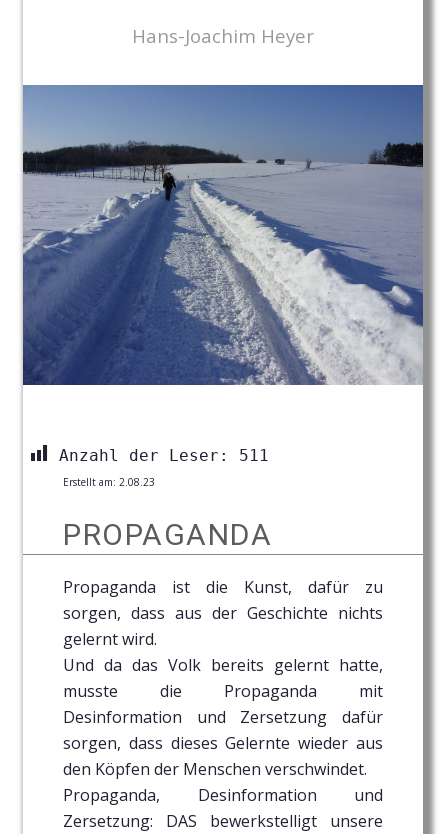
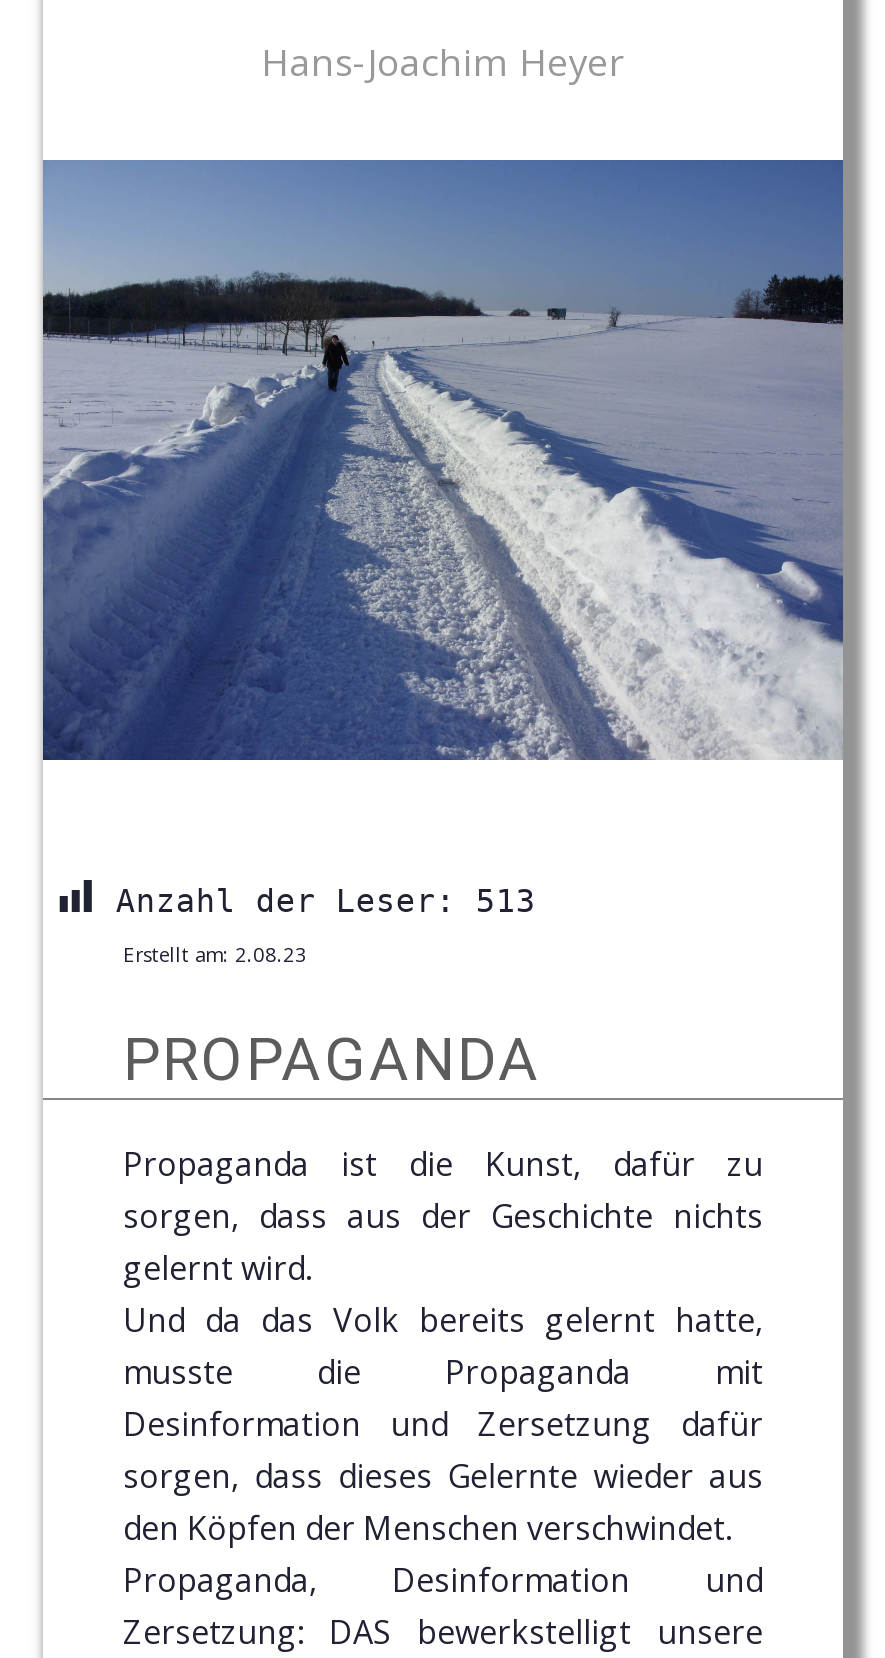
- Anzahl der Leser: 511
+ Anzahl der Leser: 513
